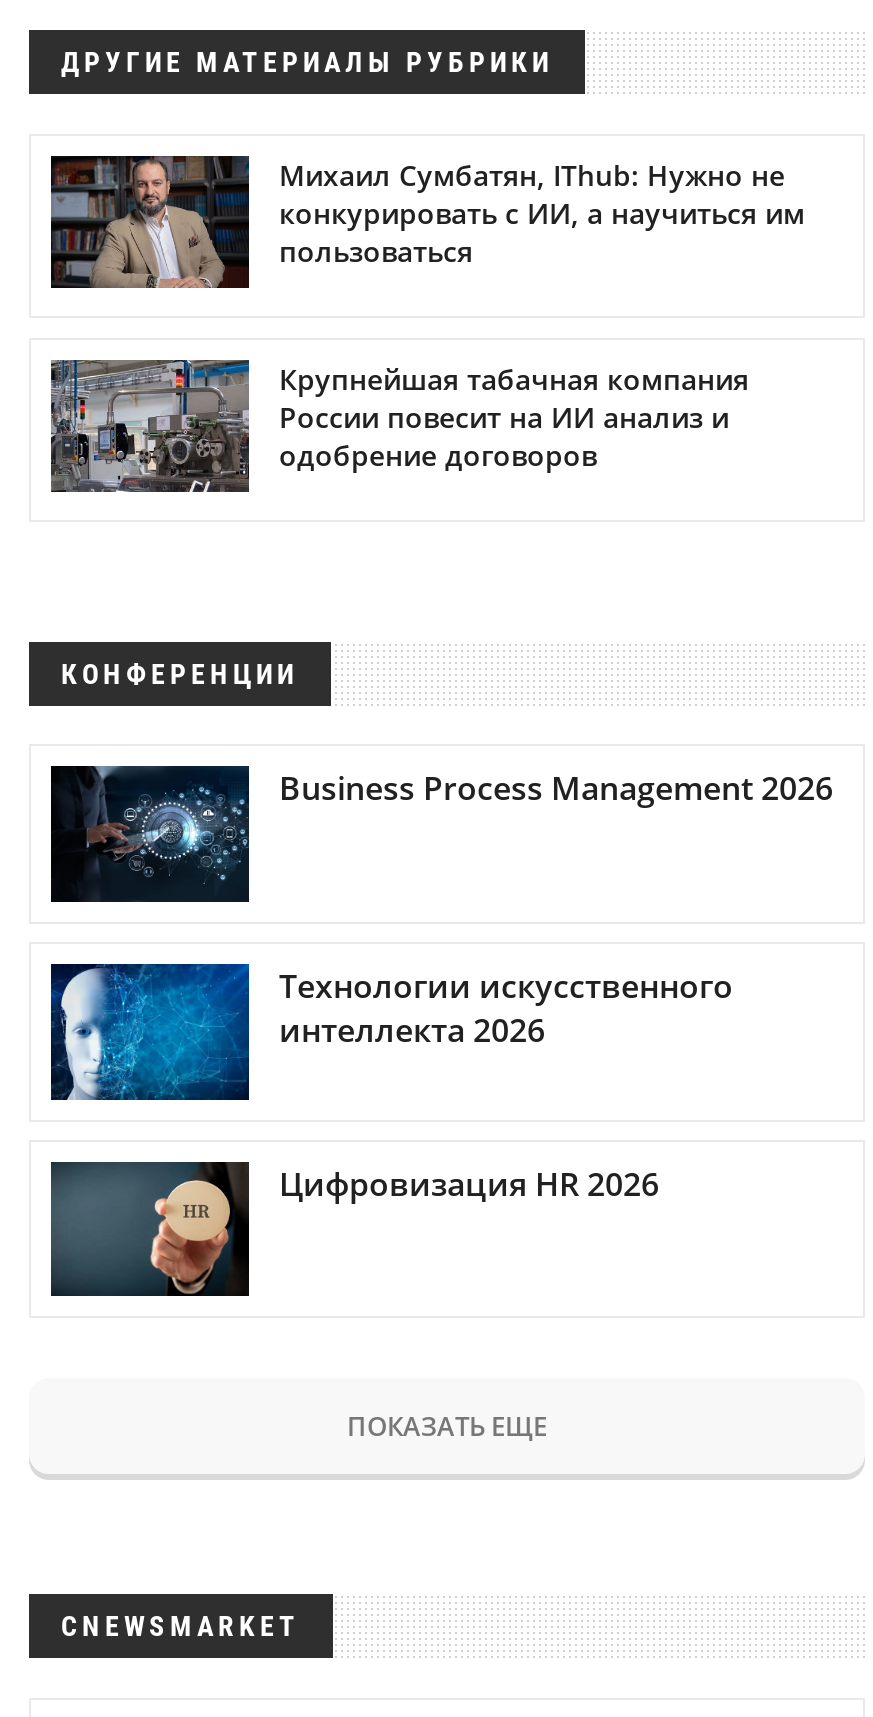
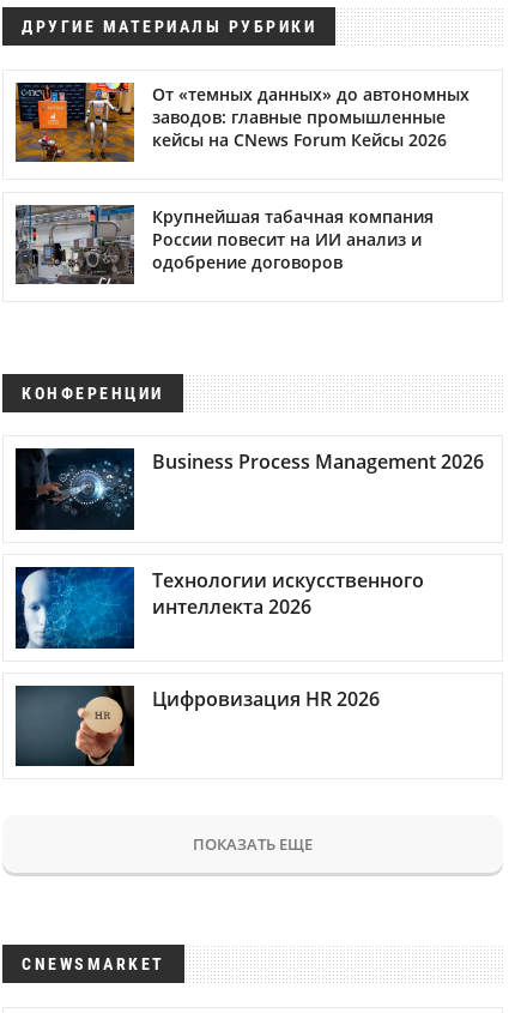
- [image]
- Михаил Сумбатян, IThub: Нужно не
- конкурировать с ИИ, а научиться им
- пользоваться
+ [image]
+ От «темных данных» до автономных
+ заводов: главные промышленные
+ кейсы на CNews Forum Кейсы 2026
